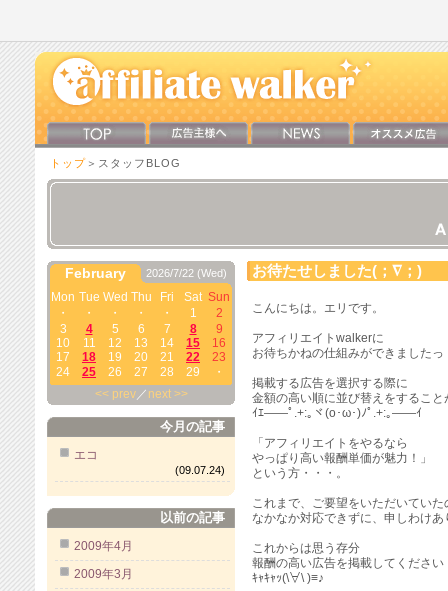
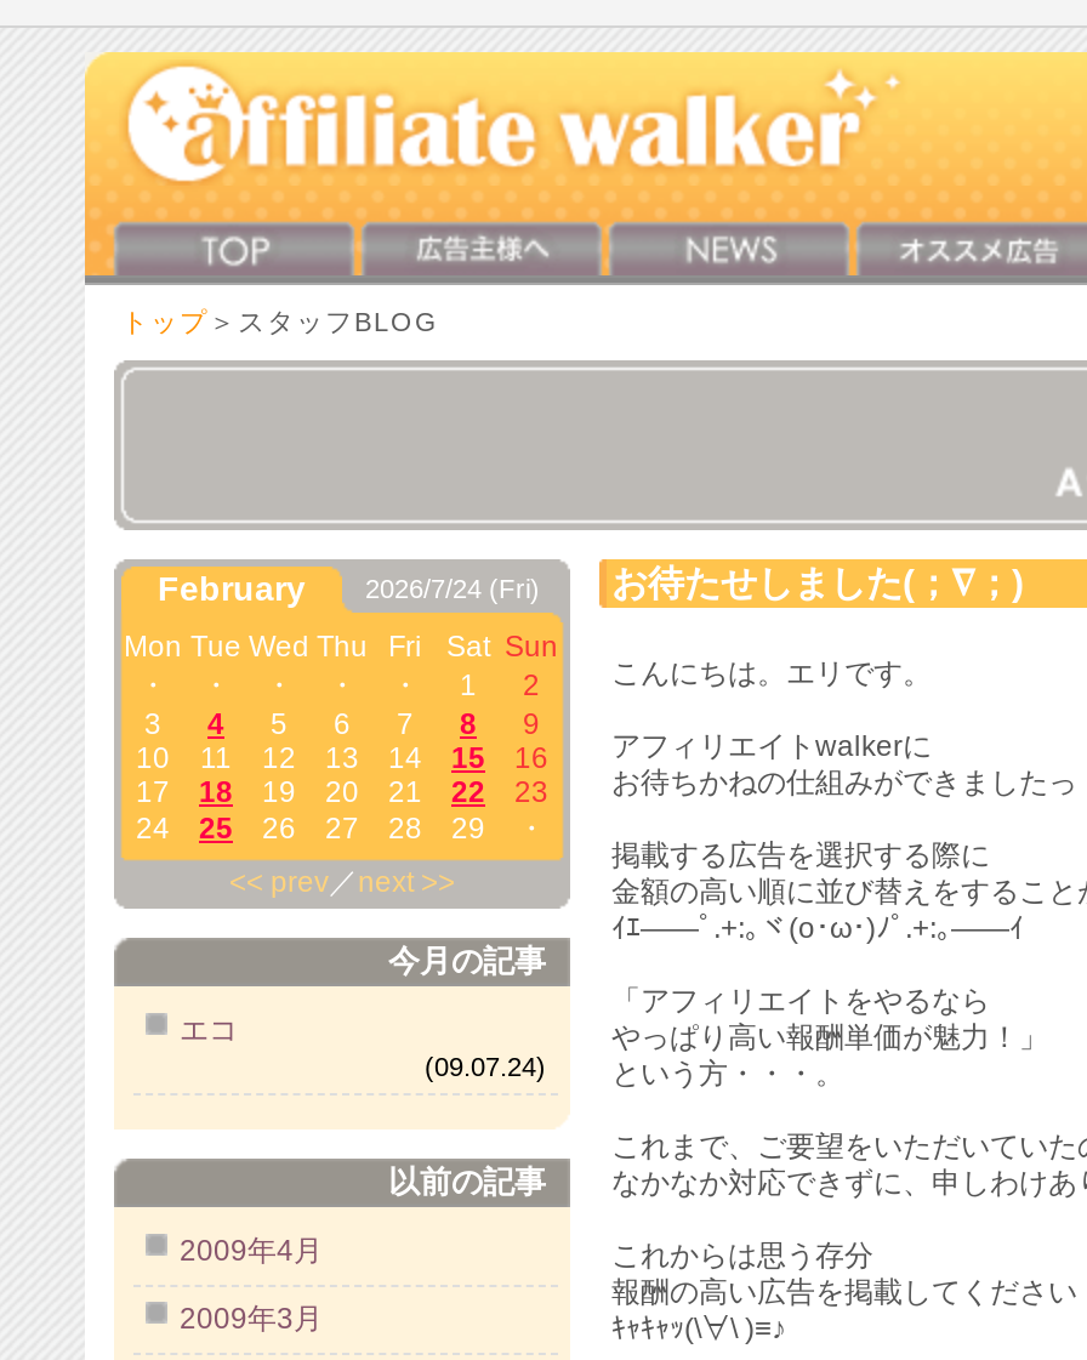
- 2026/7/22 (Wed)
+ 2026/7/24 (Fri)
